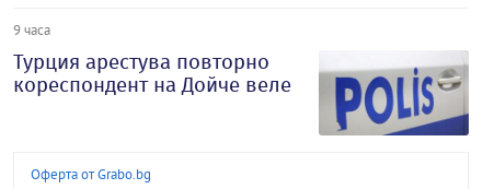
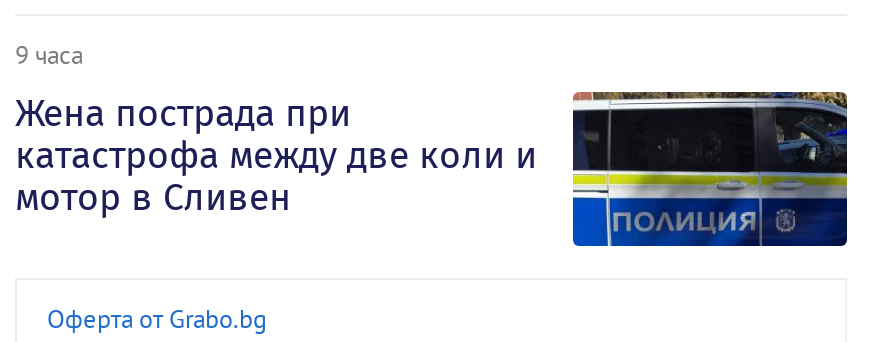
- [image]
- Турция арестува повторно
- кореспондент на Дойче веле
+ [image]
+ Жена пострада при
+ катастрофа между две коли и
+ мотор в Сливен
